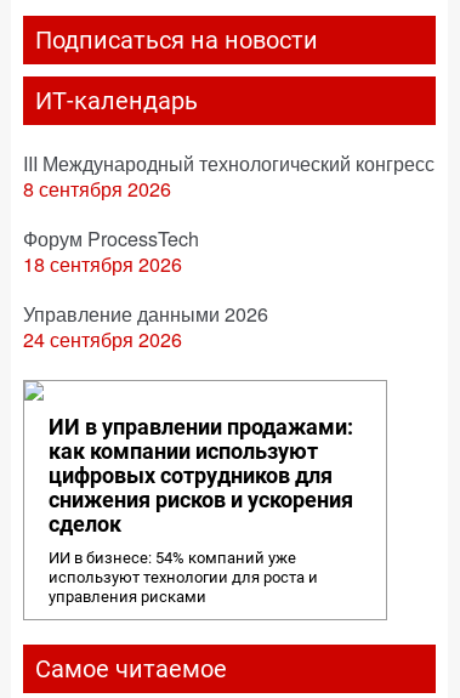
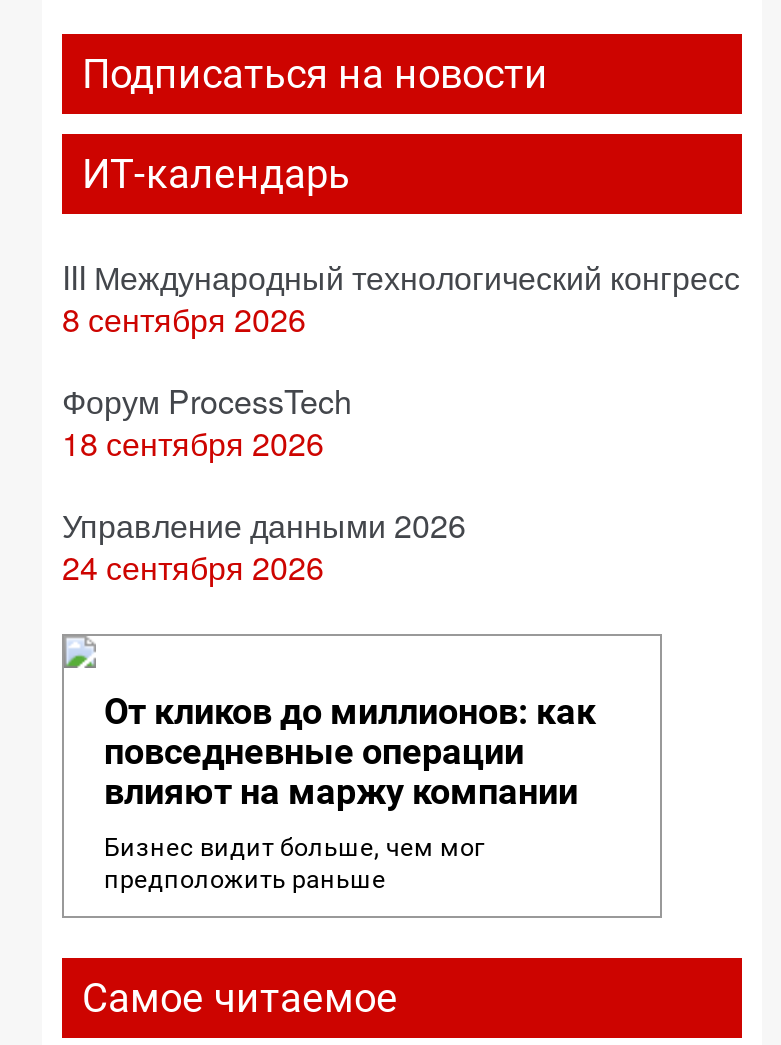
- ИИ в управлении продажами:
- как компании используют
- цифровых сотрудников для
- снижения рисков и ускорения
- сделок
+ От кликов до миллионов: как
+ повседневные операции
+ влияют на маржу компании

- ИИ в бизнесе: 54% компаний уже
- используют технологии для роста и
- управления рисками
+ Бизнес видит больше, чем мог
+ предположить раньше
